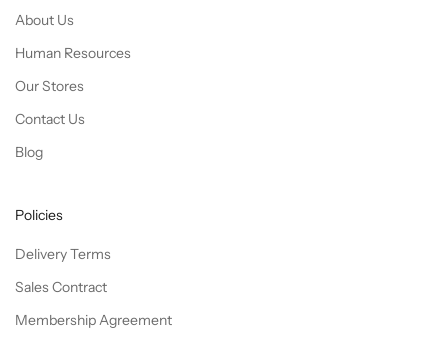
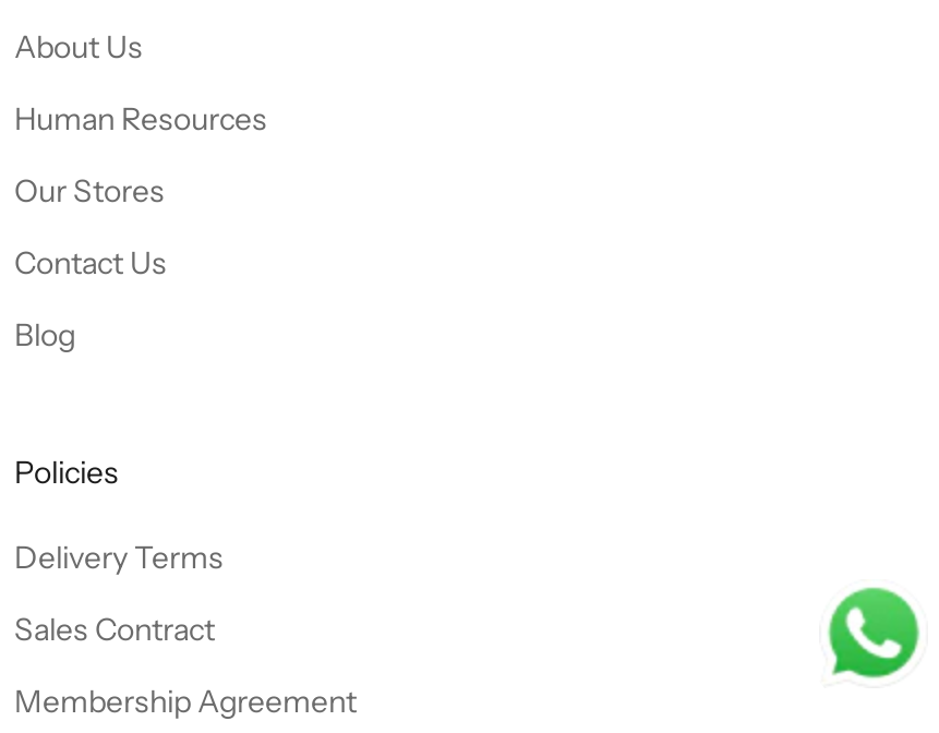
+ [image]
